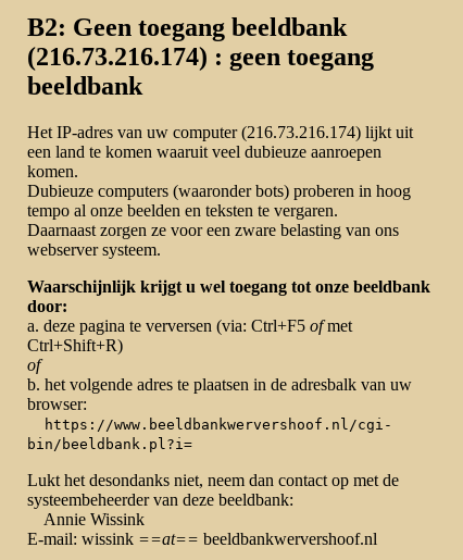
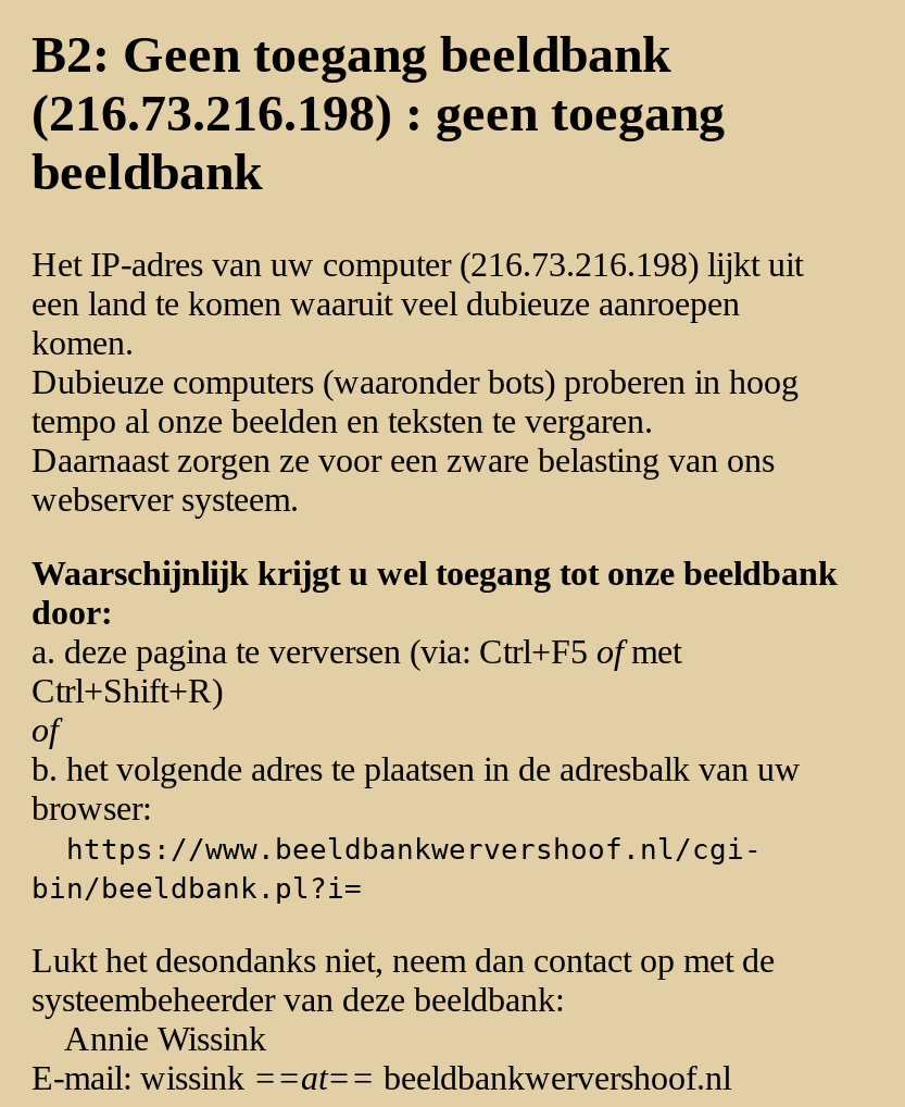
- (216.73.216.174) : geen toegang
+ (216.73.216.198) : geen toegang

- Het IP-adres van uw computer (216.73.216.174) lijkt uit
+ Het IP-adres van uw computer (216.73.216.198) lijkt uit
